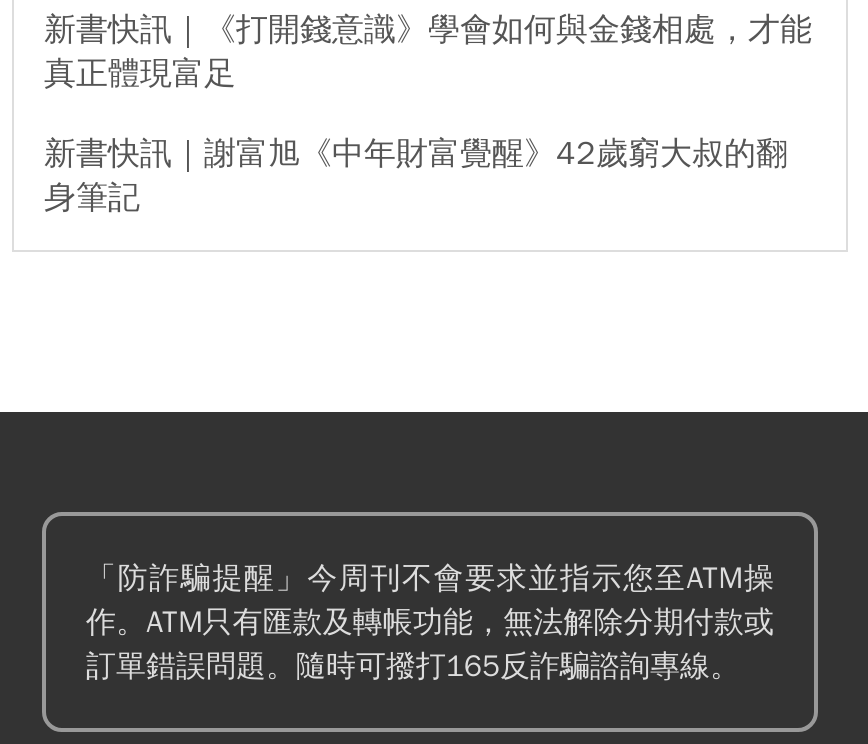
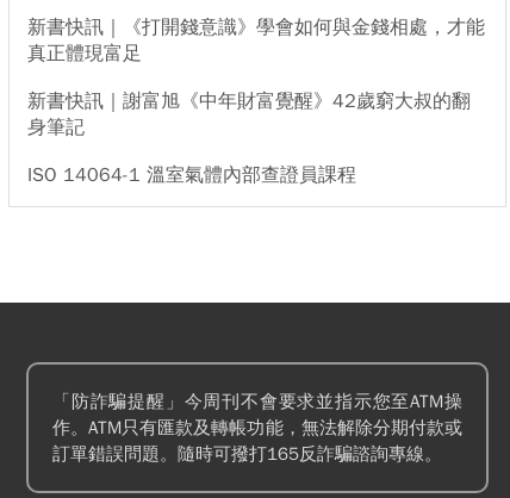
+ ISO 14064-1 溫室氣體內部查證員課程
